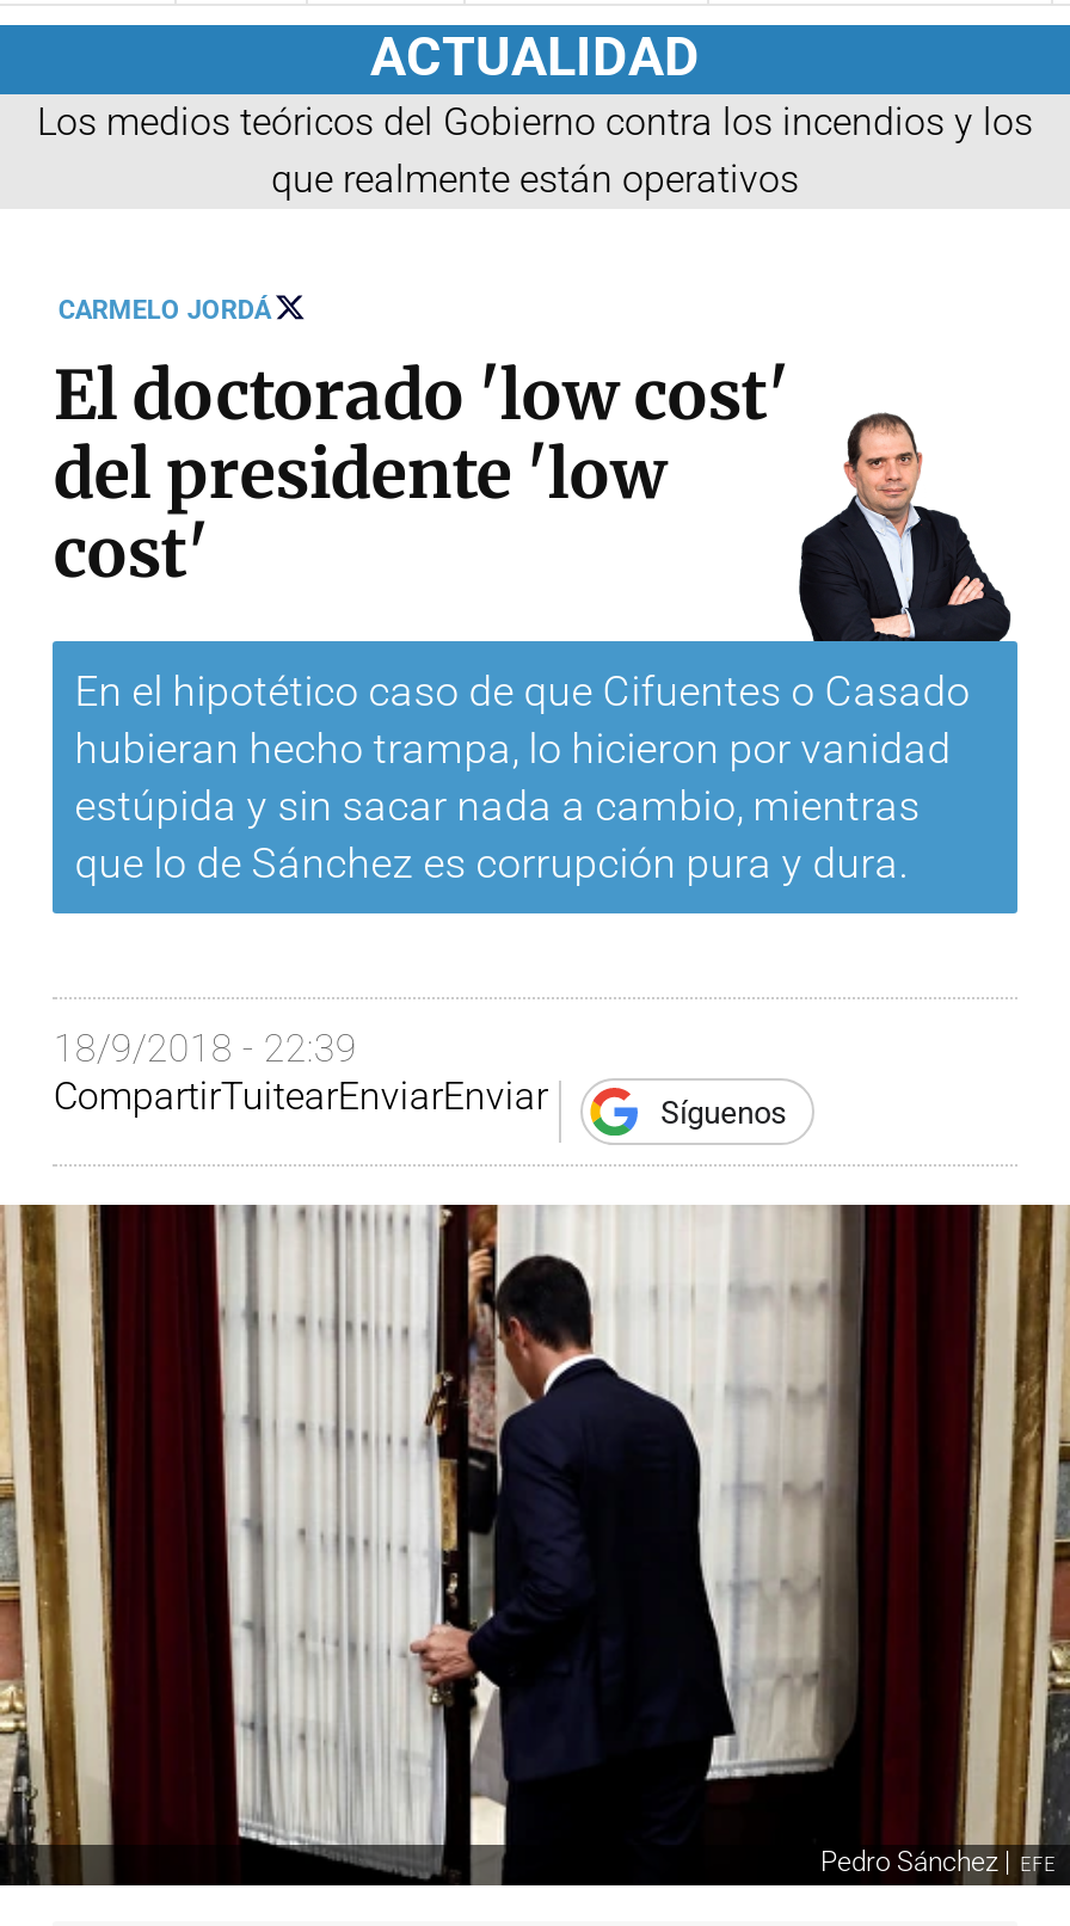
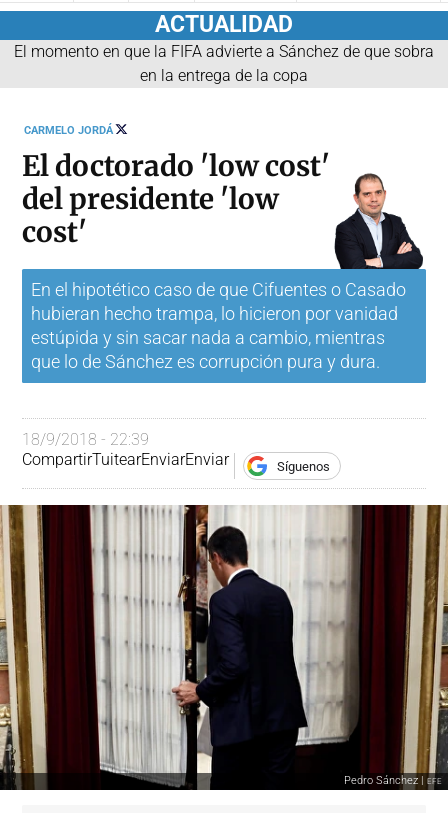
- Los medios teóricos del Gobierno contra los incendios y los
- que realmente están operativos
+ El momento en que la FIFA advierte a Sánchez de que sobra
+ en la entrega de la copa
